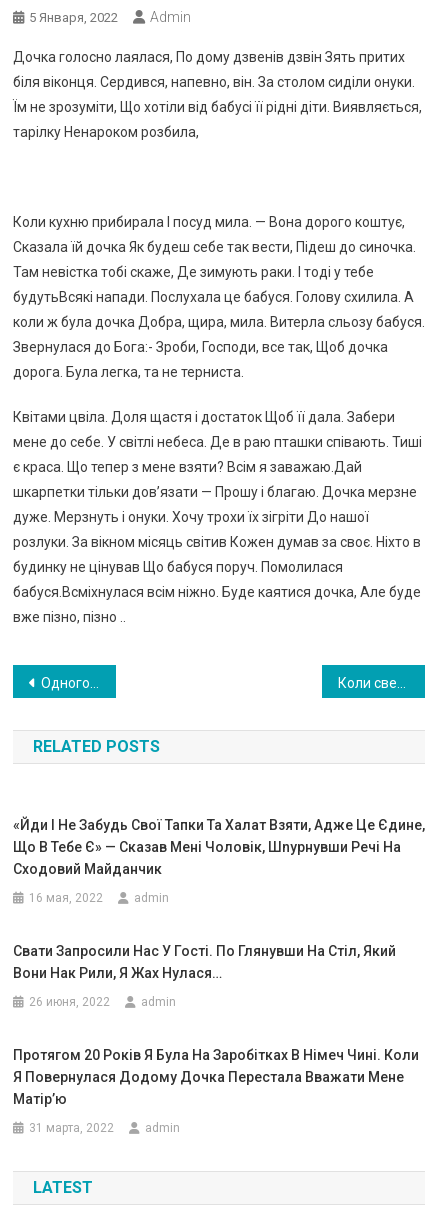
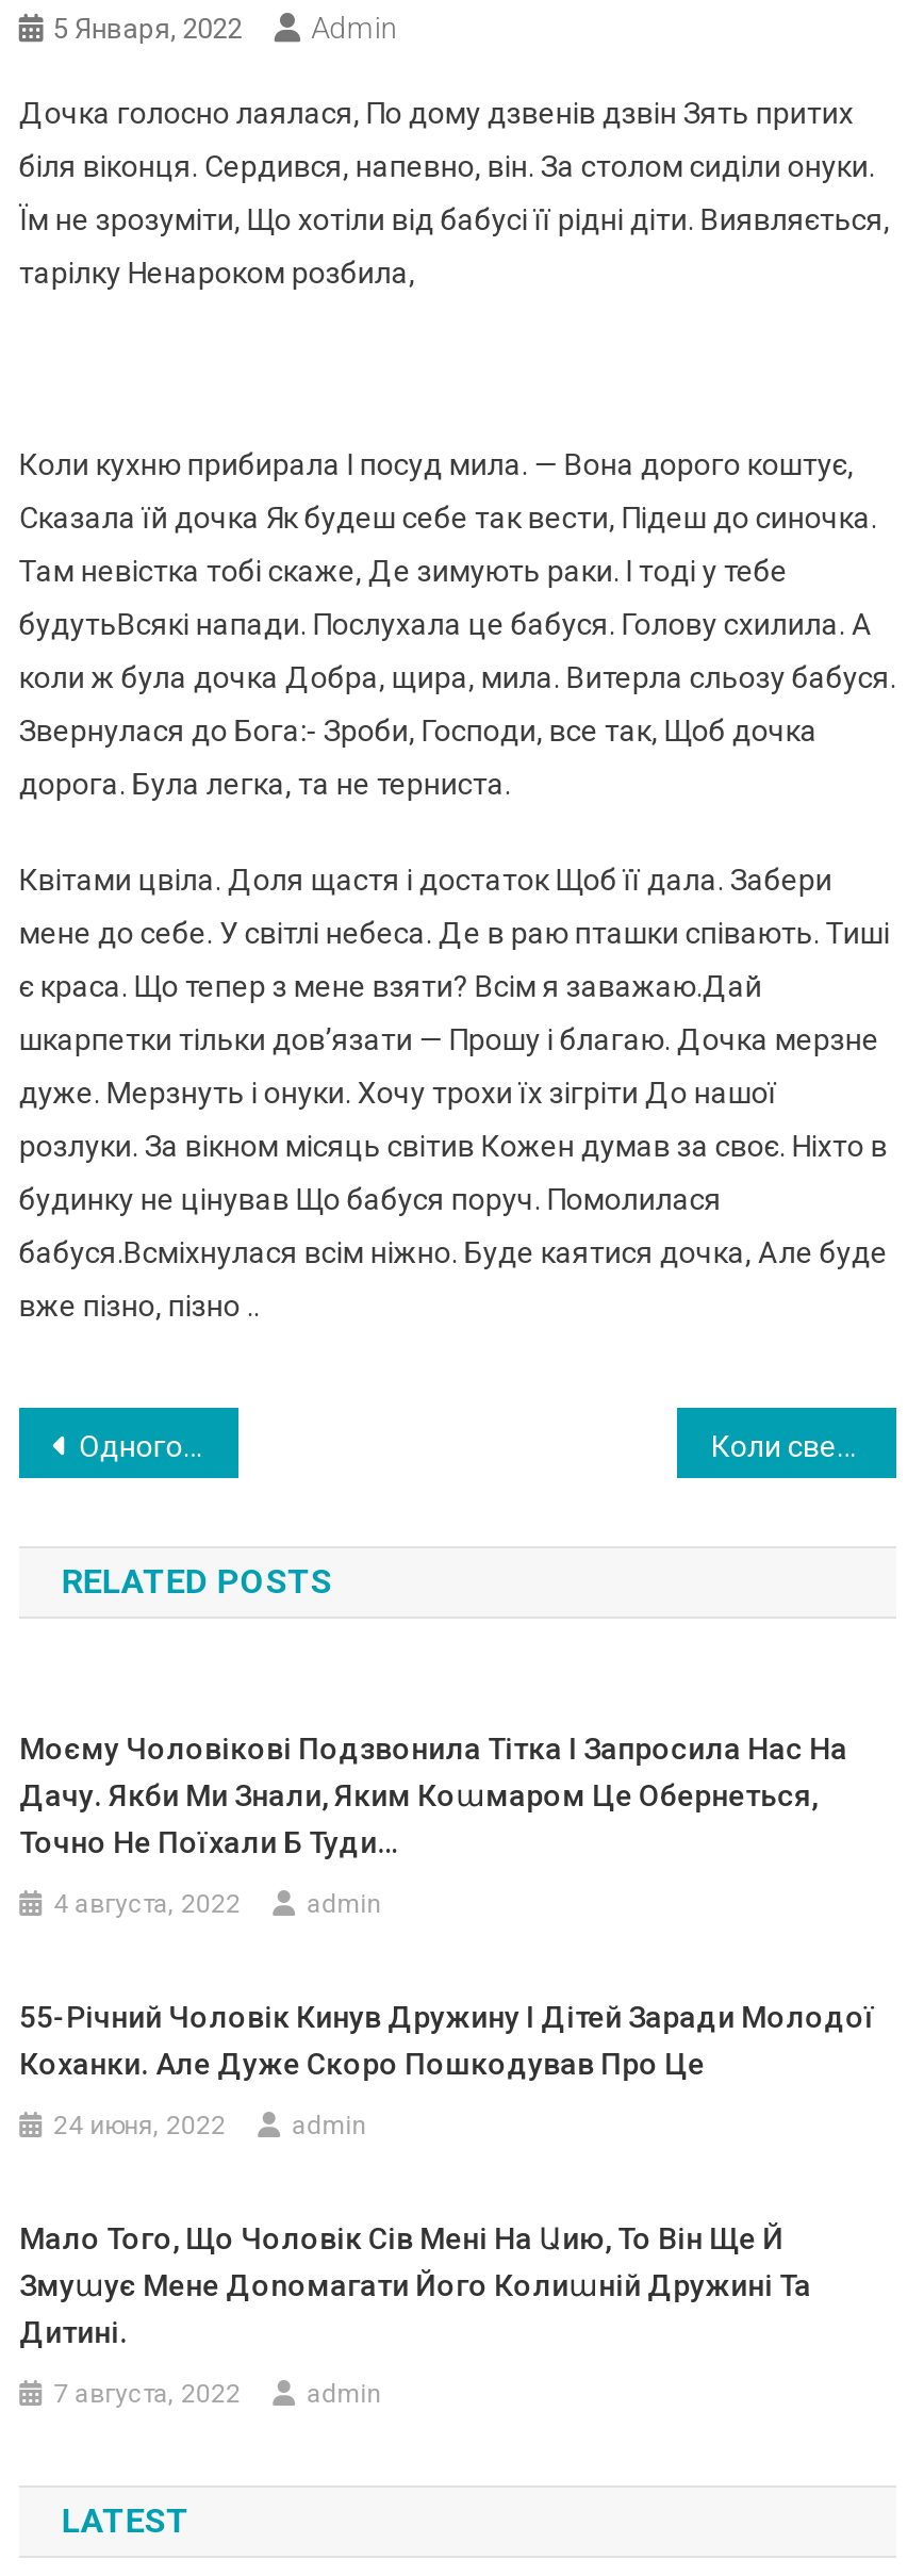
- «Йди І Не Забудь Свої Тапки Та Халат Взяти, Адже Це Єдине,
- Що В Тебе Є» — Сказав Мені Чоловік, Шnурнувши Речі На
- Сходовий Майданчик
+ Моєму Чоловікові Подзвонила Тітка І Запросила Нас На
+ Дачу. Якби Ми Знали, Яким Коաмаром Це Обернеться,
+ Точно Не Поїхали Б Туди…

- 16 мая, 2022
+ 4 августа, 2022

- Свати Запросили Нас У Гості. По Глянувши На Стіл, Який
- Вони Нак Рили, Я Жах Нулася…
+ 55-Річний Чоловік Кинув Дружину І Дітей Заради Молодої
+ Коханки. Але Дуже Скоро Пошкодував Про Це

- 26 июня, 2022
+ 24 июня, 2022

- Протягом 20 Років Я Була На Заробітках В Німеч Чині. Коли
- Я Повернулася Додому Дочка Перестала Вважати Мене
- Матір’ю
+ Мало Того, Що Чоловік Сів Мені На Աию, То Він Ще Й
+ Змуաує Мене Доnомагати Його Колиաній Дружині Та
+ Дитині.

- 31 марта, 2022
+ 7 августа, 2022
